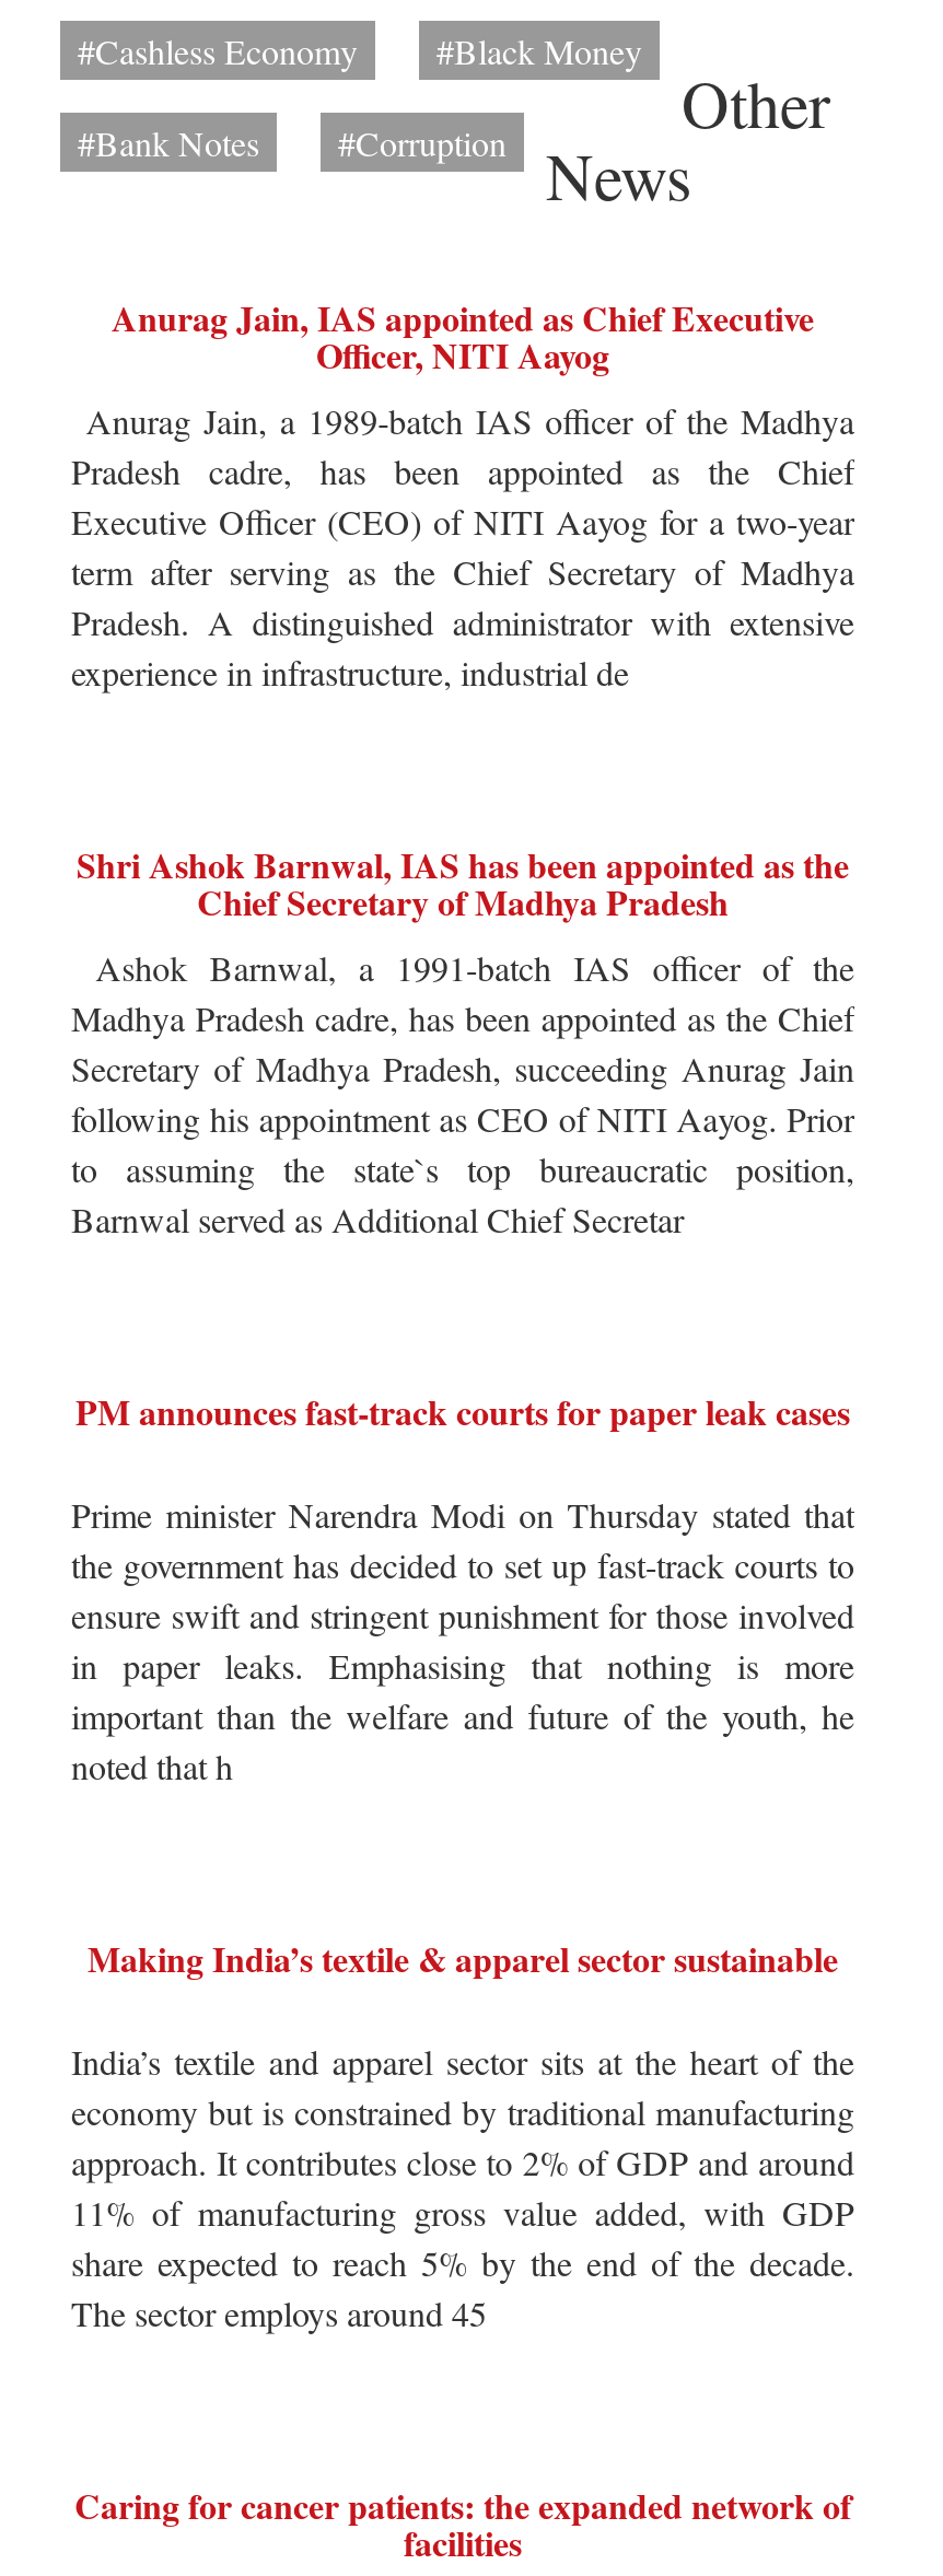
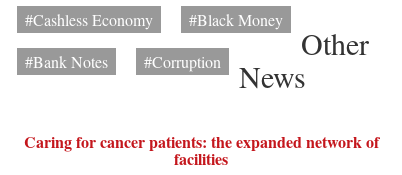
- Anurag Jain, IAS appointed as Chief Executive
- Officer, NITI Aayog
- Anurag Jain, a 1989-batch IAS officer of the Madhya
- Pradesh cadre, has been appointed as the Chief
- Executive Officer (CEO) of NITI Aayog for a two-year
- term after serving as the Chief Secretary of Madhya
- Pradesh. A distinguished administrator with extensive
- experience in infrastructure, industrial de

- Shri Ashok Barnwal, IAS has been appointed as the
- Chief Secretary of Madhya Pradesh
- Ashok Barnwal, a 1991-batch IAS officer of the
- Madhya Pradesh cadre, has been appointed as the Chief
- Secretary of Madhya Pradesh, succeeding Anurag Jain
- following his appointment as CEO of NITI Aayog. Prior
- to assuming the state`s top bureaucratic position,
- Barnwal served as Additional Chief Secretar

- PM announces fast-track courts for paper leak cases
- Prime minister Narendra Modi on Thursday stated that
- the government has decided to set up fast-track courts to
- ensure swift and stringent punishment for those involved
- in paper leaks. Emphasising that nothing is more
- important than the welfare and future of the youth, he
- noted that h

- Making India’s textile & apparel sector sustainable
- India’s textile and apparel sector sits at the heart of the
- economy but is constrained by traditional manufacturing
- approach. It contributes close to 2% of GDP and around
- 11% of manufacturing gross value added, with GDP
- share expected to reach 5% by the end of the decade.
- The sector employs around 45
